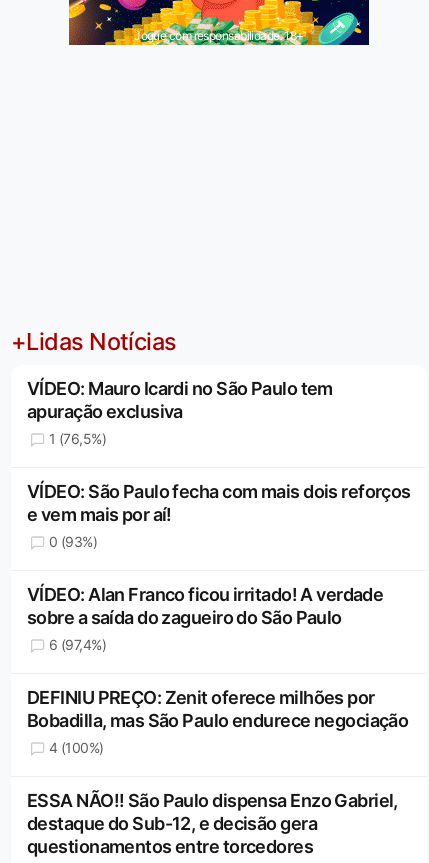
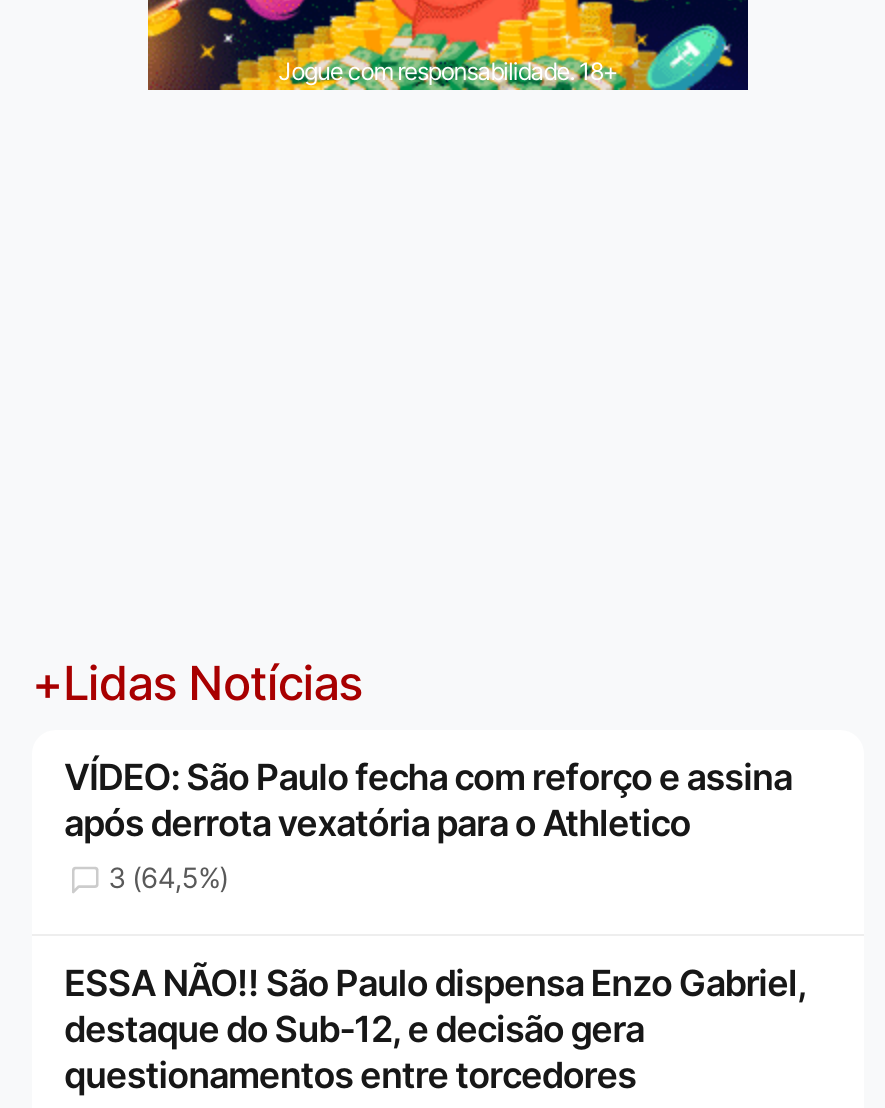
- VÍDEO: Mauro Icardi no São Paulo tem
- apuração exclusiva
- 1 (76,5%)
- VÍDEO: São Paulo fecha com mais dois reforços
- e vem mais por aí!
- 0 (93%)
- VÍDEO: Alan Franco ficou irritado! A verdade
- sobre a saída do zagueiro do São Paulo
- 6 (97,4%)
- DEFINIU PREÇO: Zenit oferece milhões por
- Bobadilla, mas São Paulo endurece negociação
- 4 (100%)
+ VÍDEO: São Paulo fecha com reforço e assina
+ após derrota vexatória para o Athletico
+ 3 (64,5%)
